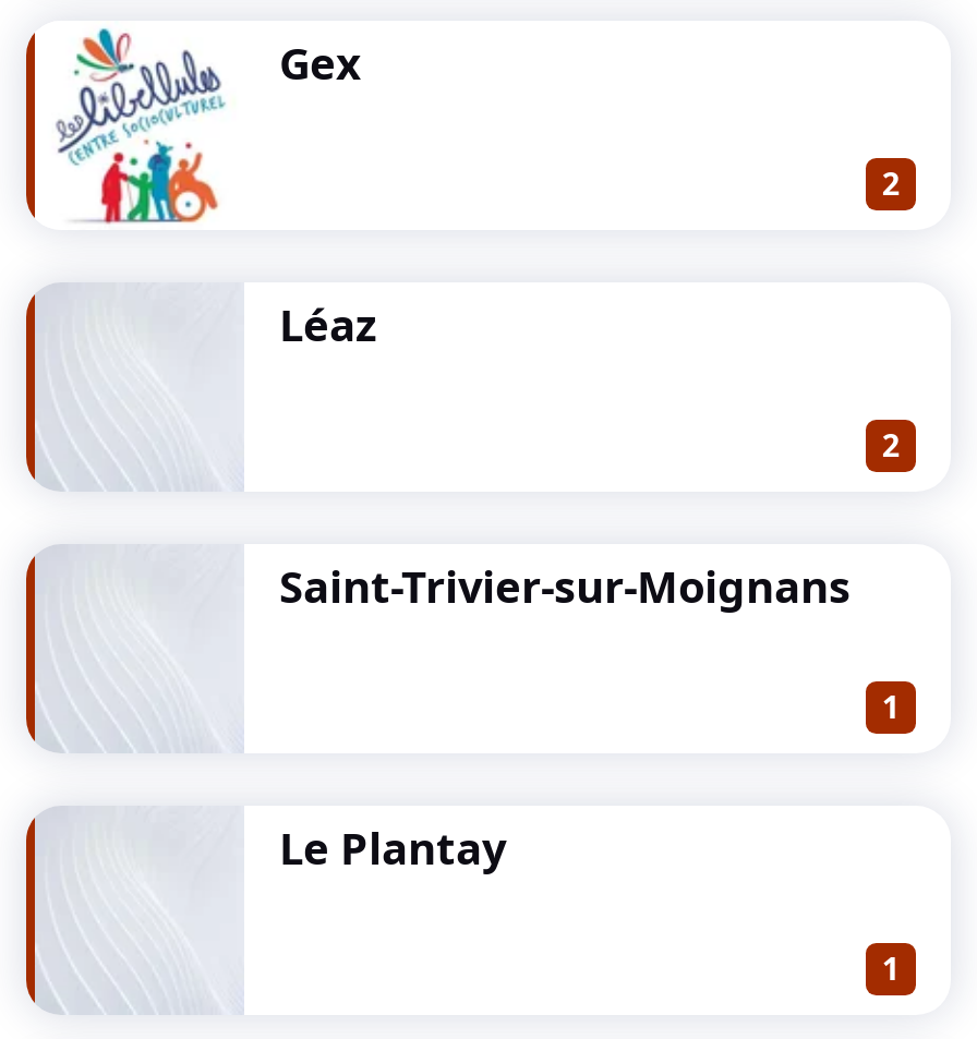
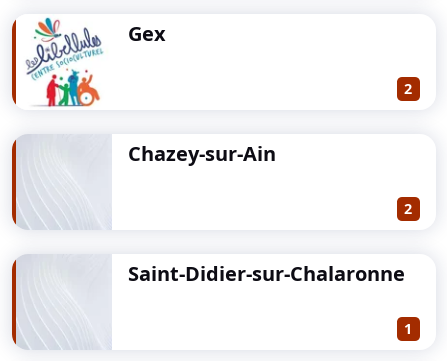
- Léaz
+ Chazey-sur-Ain

- Saint-Trivier-sur-Moignans
- 1
- Le Plantay
+ Saint-Didier-sur-Chalaronne
